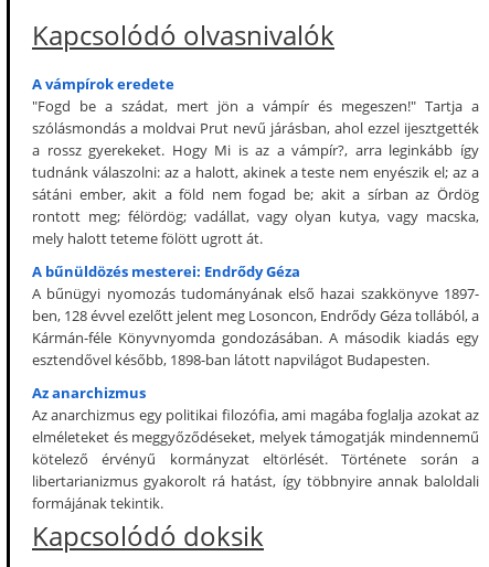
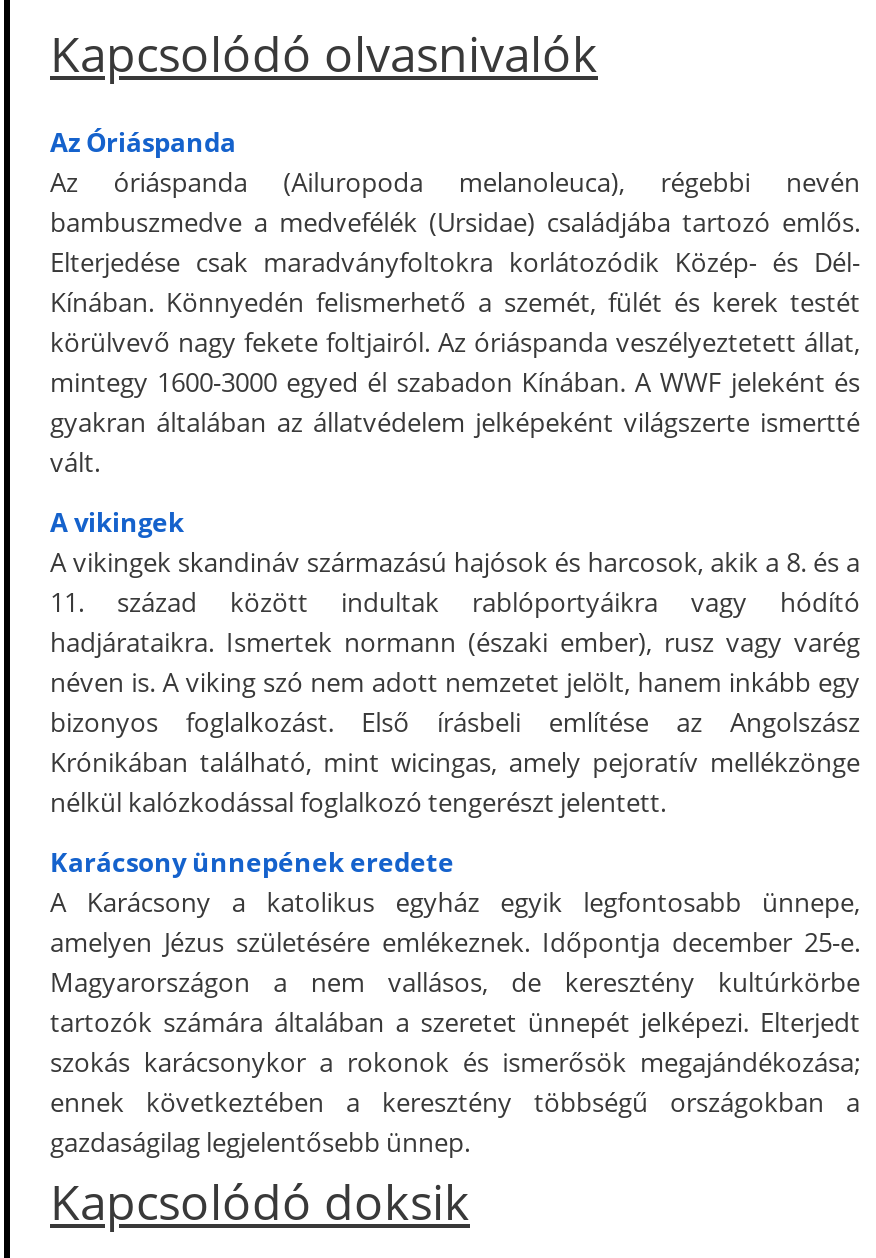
- A vámpírok eredete
- "Fogd be a szádat, mert jön a vámpír és megeszen!" Tartja a
- szólásmondás a moldvai Prut nevű járásban, ahol ezzel ijesztgették
- a rossz gyerekeket. Hogy Mi is az a vámpír?, arra leginkább így
- tudnánk válaszolni: az a halott, akinek a teste nem enyészik el; az a
- sátáni ember, akit a föld nem fogad be; akit a sírban az Ördög
- rontott meg; félördög; vadállat, vagy olyan kutya, vagy macska,
- mely halott teteme fölött ugrott át.
+ Az Óriáspanda
+ Az óriáspanda (Ailuropoda melanoleuca), régebbi nevén
+ bambuszmedve a medvefélék (Ursidae) családjába tartozó emlős.
+ Elterjedése csak maradványfoltokra korlátozódik Közép- és Dél-
+ Kínában. Könnyedén felismerhető a szemét, fülét és kerek testét
+ körülvevő nagy fekete foltjairól. Az óriáspanda veszélyeztetett állat,
+ mintegy 1600-3000 egyed él szabadon Kínában. A WWF jeleként és
+ gyakran általában az állatvédelem jelképeként világszerte ismertté
+ vált.

- A bűnüldözés mesterei: Endrődy Géza
- A bűnügyi nyomozás tudományának első hazai szakkönyve 1897-
- ben, 128 évvel ezelőtt jelent meg Losoncon, Endrődy Géza tollából, a
- Kármán-féle Könyvnyomda gondozásában. A második kiadás egy
- esztendővel később, 1898-ban látott napvilágot Budapesten.
+ A vikingek
+ A vikingek skandináv származású hajósok és harcosok, akik a 8. és a
+ 11. század között indultak rablóportyáikra vagy hódító
+ hadjárataikra. Ismertek normann (északi ember), rusz vagy varég
+ néven is. A viking szó nem adott nemzetet jelölt, hanem inkább egy
+ bizonyos foglalkozást. Első írásbeli említése az Angolszász
+ Krónikában található, mint wicingas, amely pejoratív mellékzönge
+ nélkül kalózkodással foglalkozó tengerészt jelentett.

- Az anarchizmus
- Az anarchizmus egy politikai filozófia, ami magába foglalja azokat az
- elméleteket és meggyőződéseket, melyek támogatják mindennemű
- kötelező érvényű kormányzat eltörlését. Története során a
- libertarianizmus gyakorolt rá hatást, így többnyire annak baloldali
- formájának tekintik.
+ Karácsony ünnepének eredete
+ A Karácsony a katolikus egyház egyik legfontosabb ünnepe,
+ amelyen Jézus születésére emlékeznek. Időpontja december 25-e.
+ Magyarországon a nem vallásos, de keresztény kultúrkörbe
+ tartozók számára általában a szeretet ünnepét jelképezi. Elterjedt
+ szokás karácsonykor a rokonok és ismerősök megajándékozása;
+ ennek következtében a keresztény többségű országokban a
+ gazdaságilag legjelentősebb ünnep.
